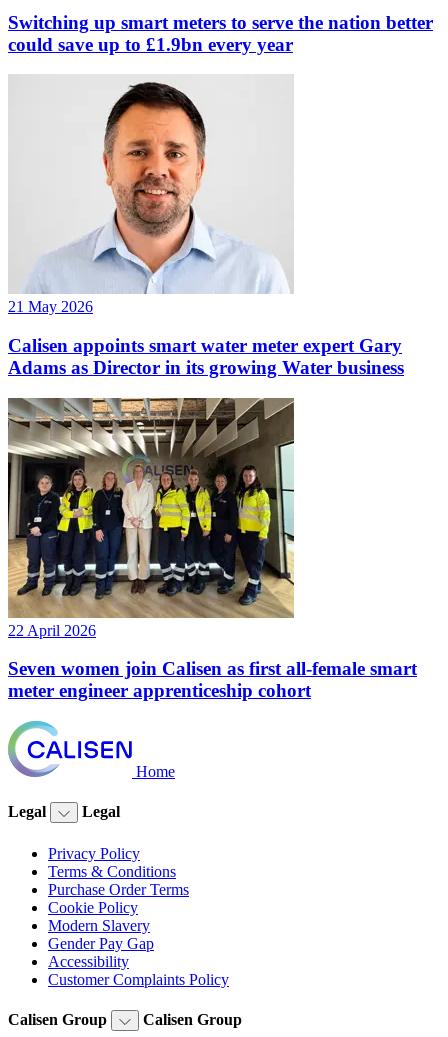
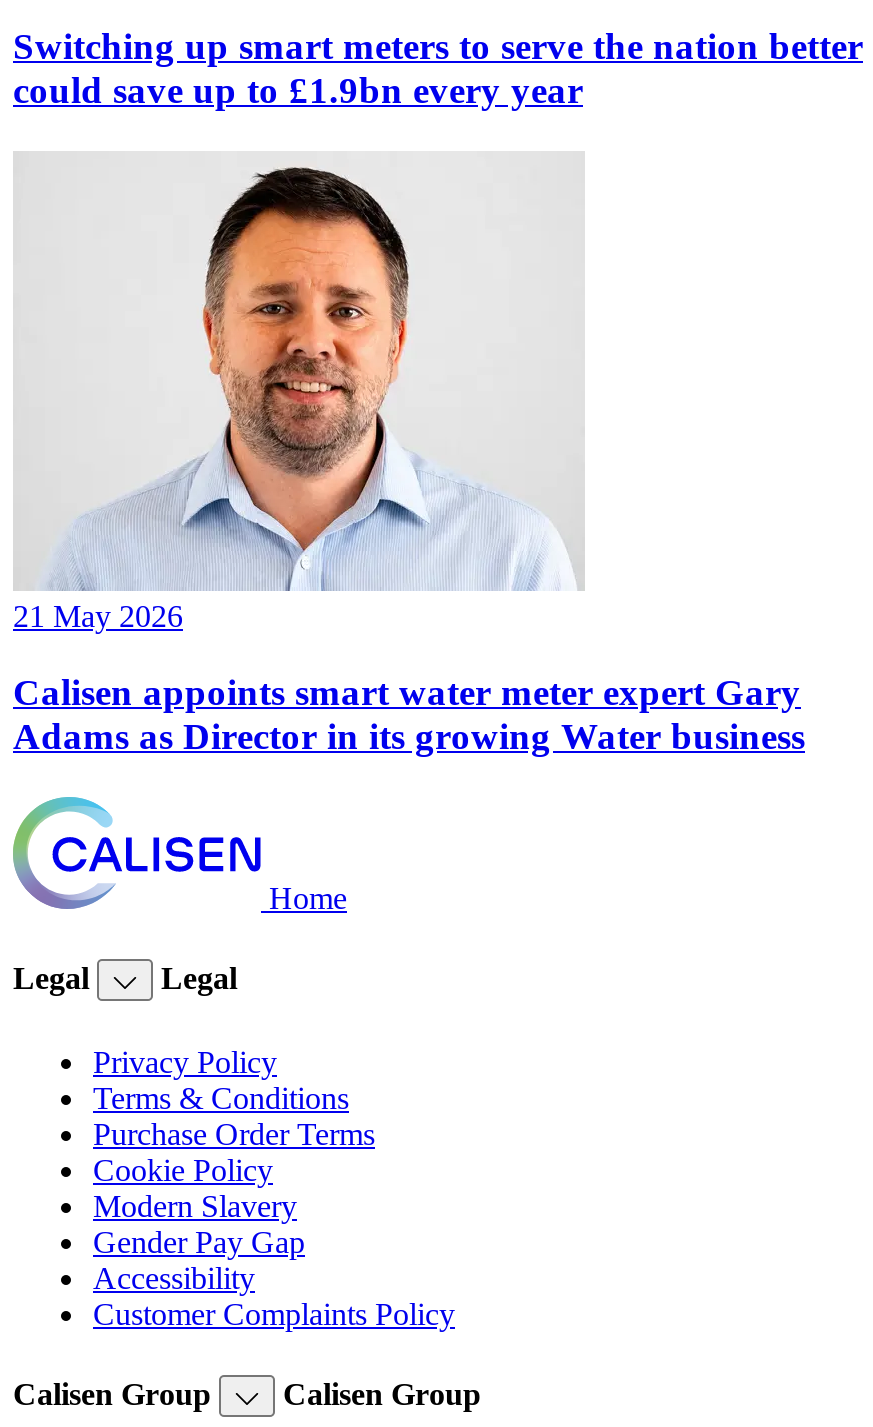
- [image]
- 22 April 2026
- Seven women join Calisen as first all-female smart
- meter engineer apprenticeship cohort
